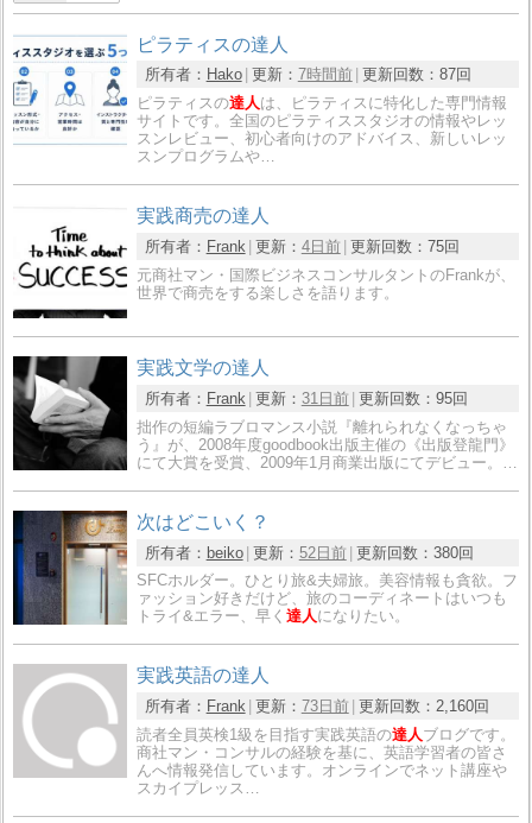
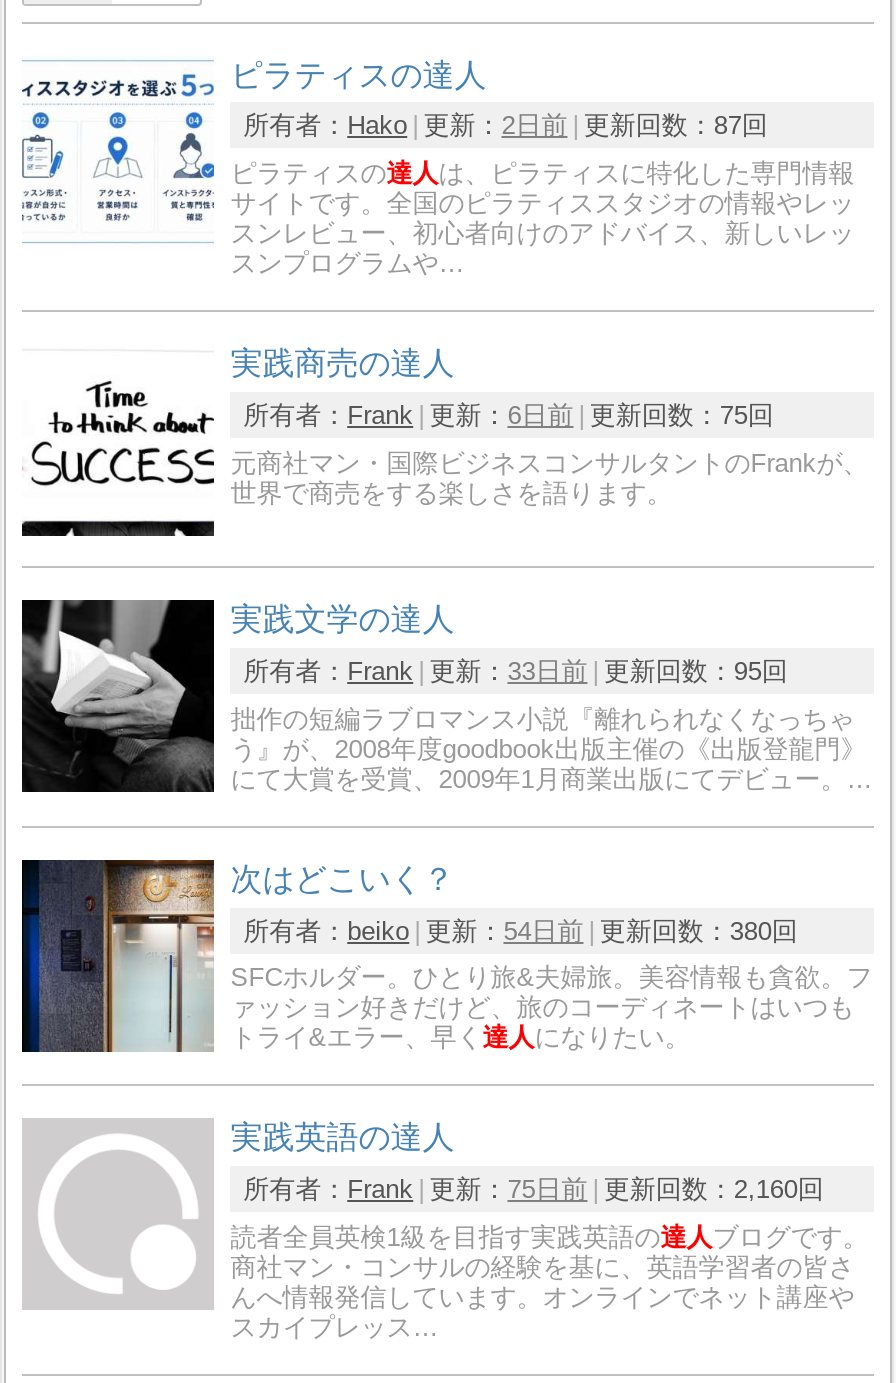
- 所有者：Hako 更新：7時間前 更新回数：87回
+ 所有者：Hako 更新：2日前 更新回数：87回

- 所有者：Frank 更新：4日前 更新回数：75回
+ 所有者：Frank 更新：6日前 更新回数：75回

- 所有者：Frank 更新：31日前 更新回数：95回
+ 所有者：Frank 更新：33日前 更新回数：95回

- 所有者：beiko 更新：52日前 更新回数：380回
+ 所有者：beiko 更新：54日前 更新回数：380回

- 所有者：Frank 更新：73日前 更新回数：2,160回
+ 所有者：Frank 更新：75日前 更新回数：2,160回
